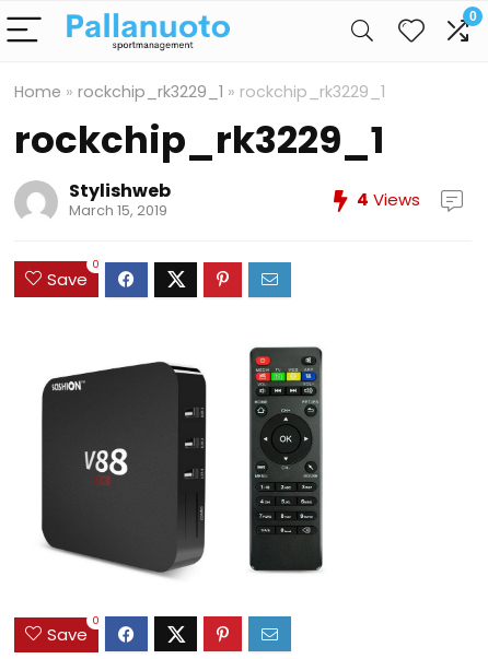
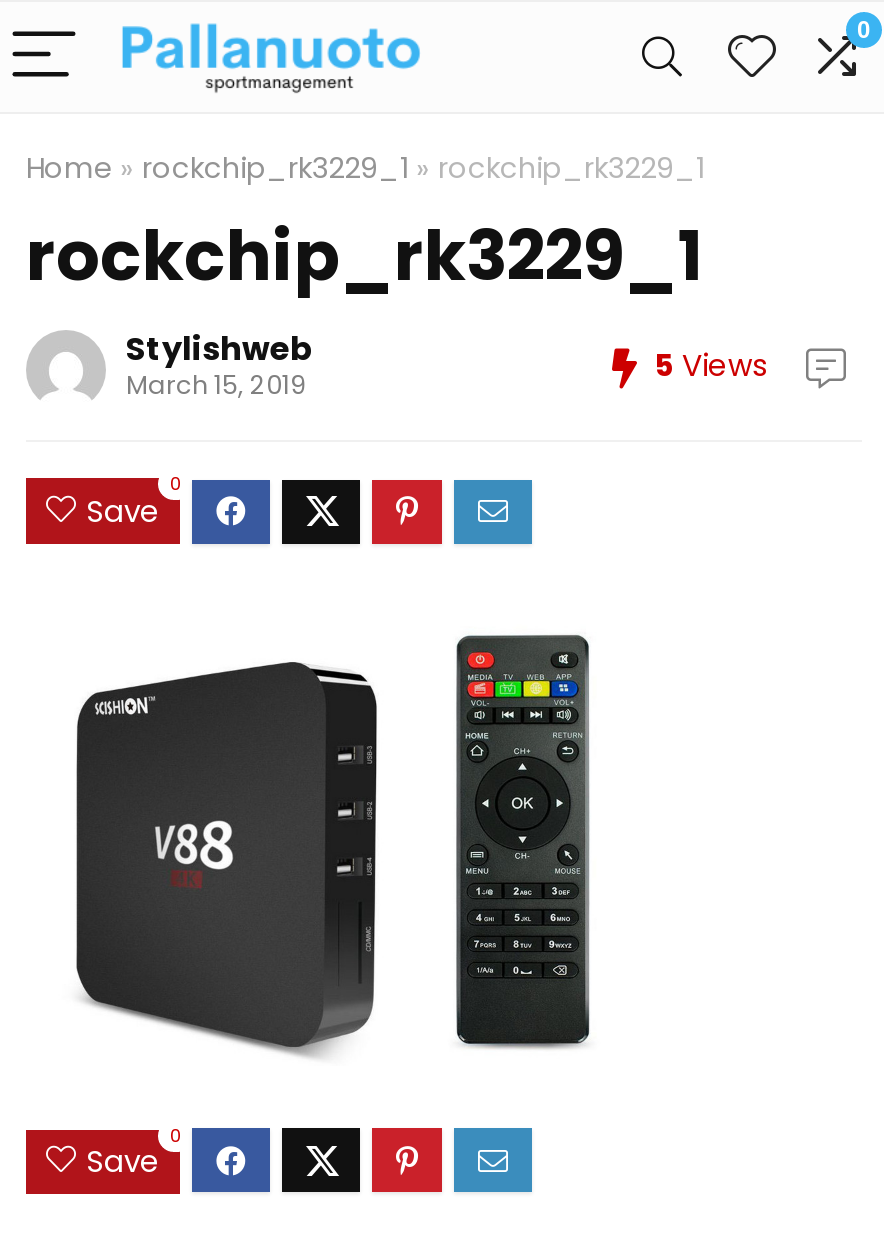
- 4 Views
+ 5 Views
